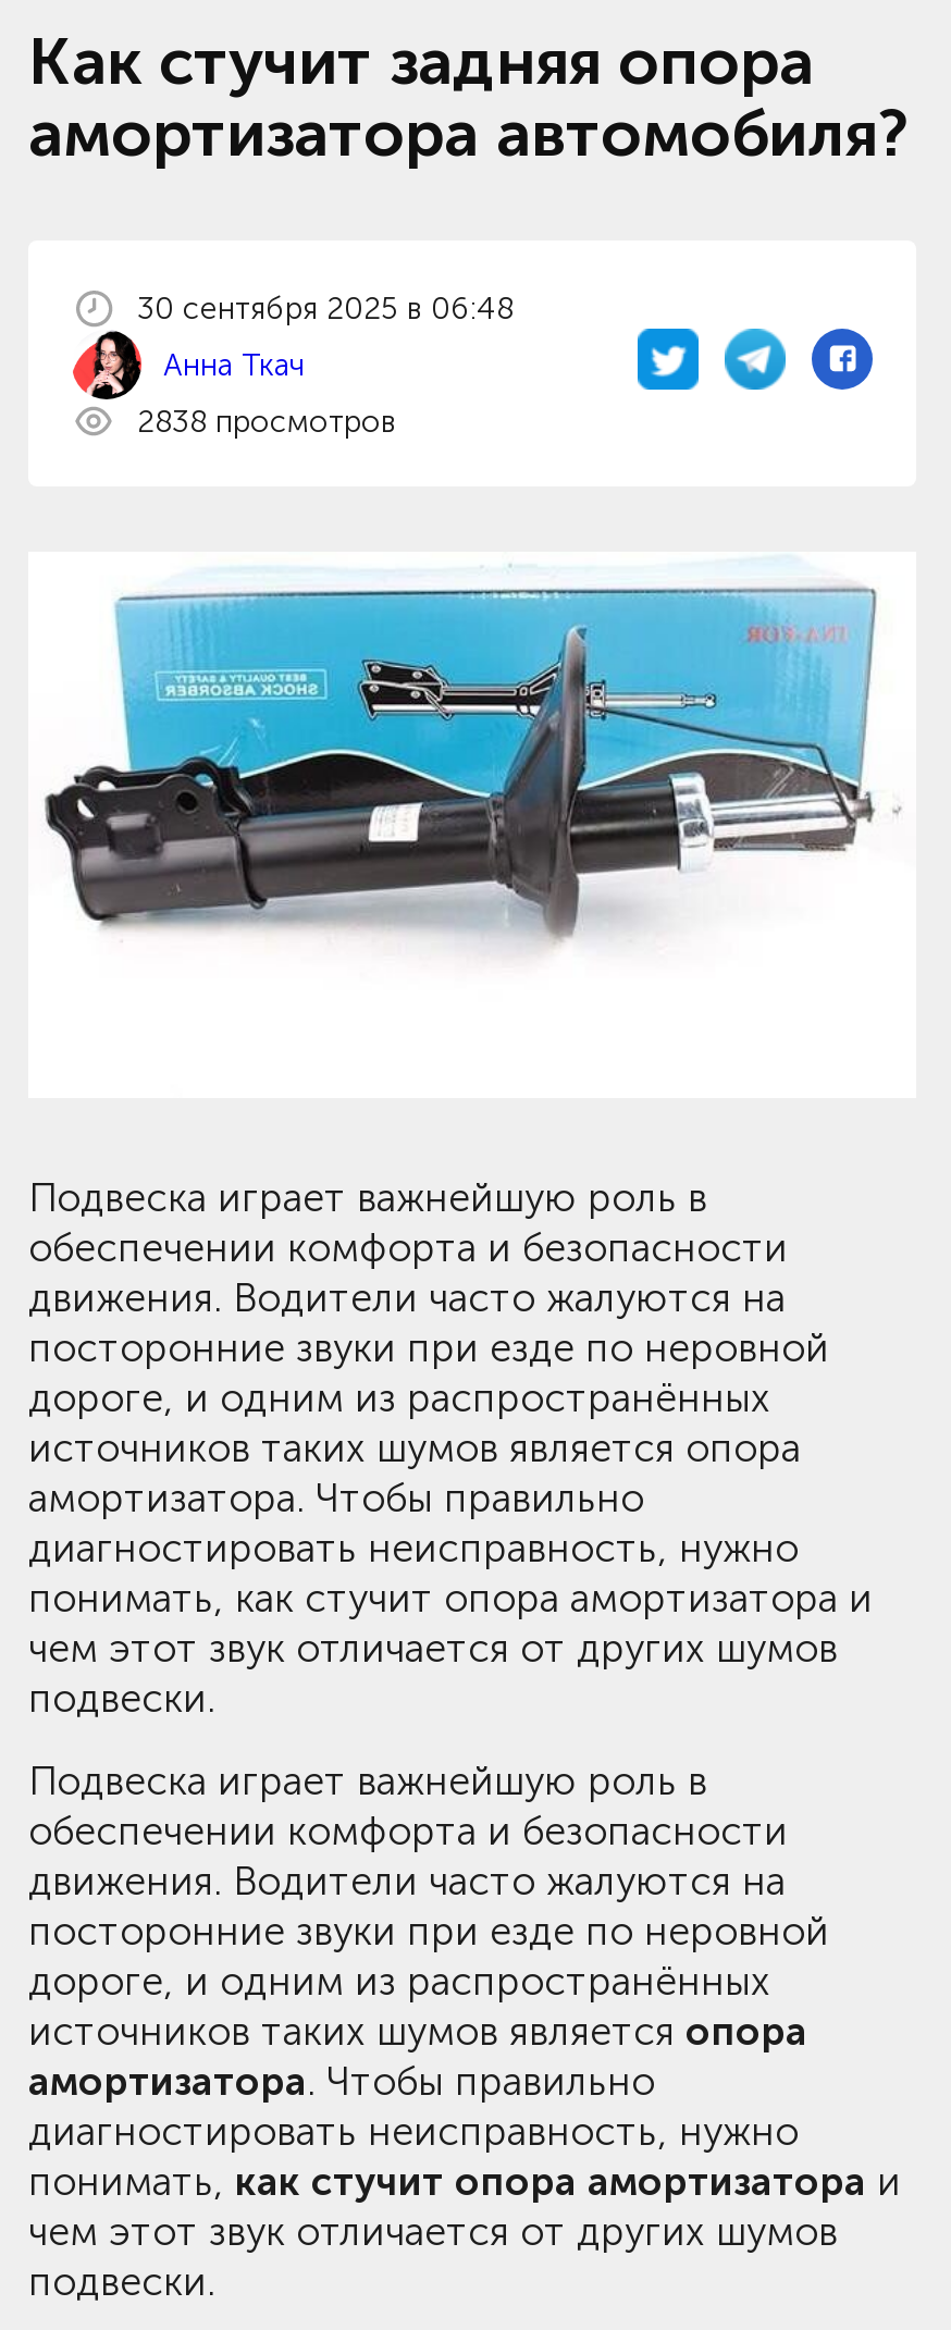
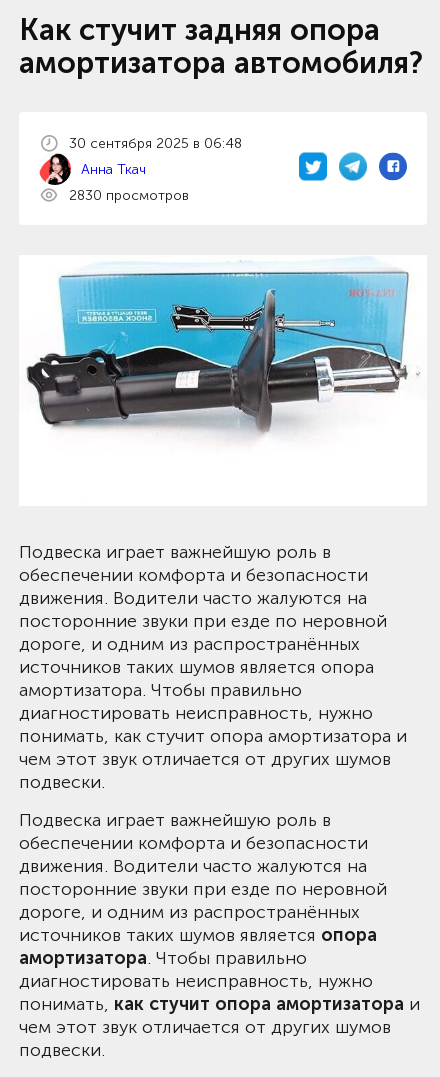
- 2838 просмотров
+ 2830 просмотров
